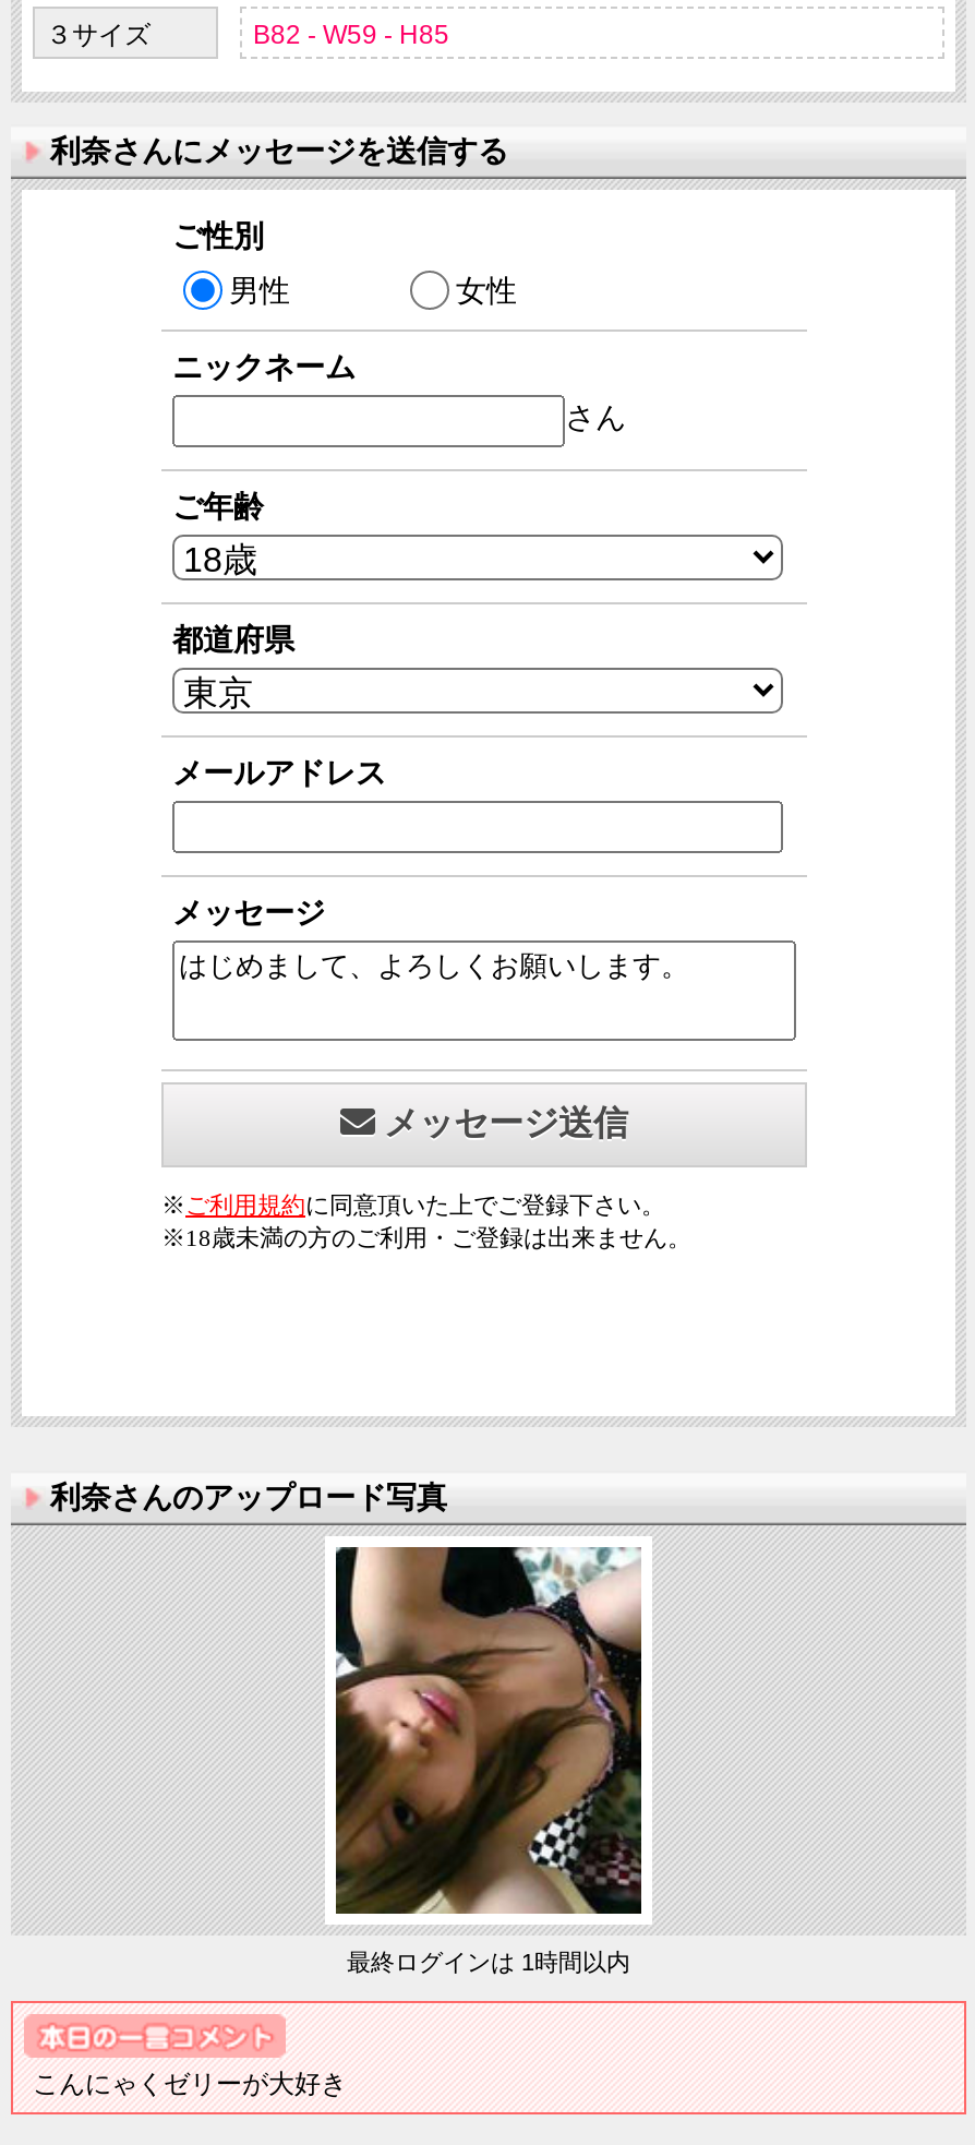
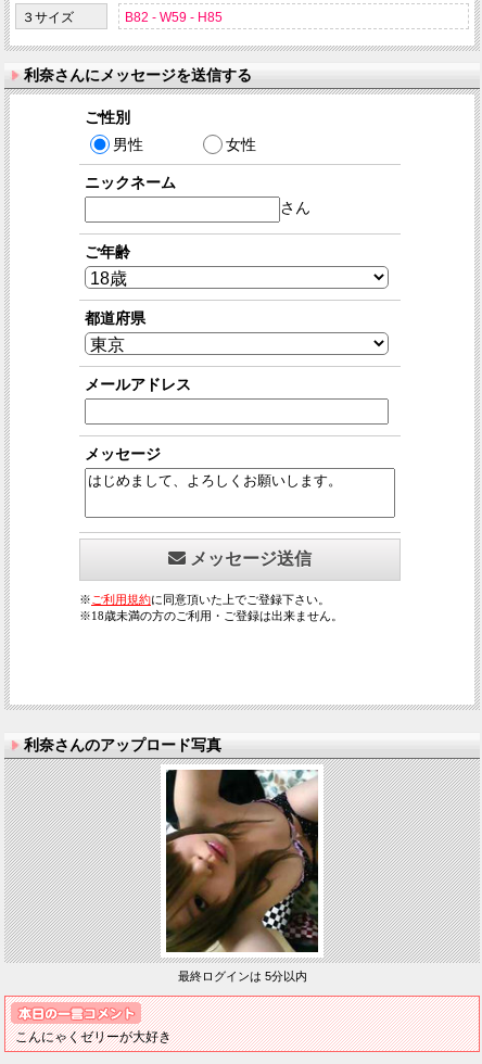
- 最終ログインは1時間以内
+ 最終ログインは5分以内
